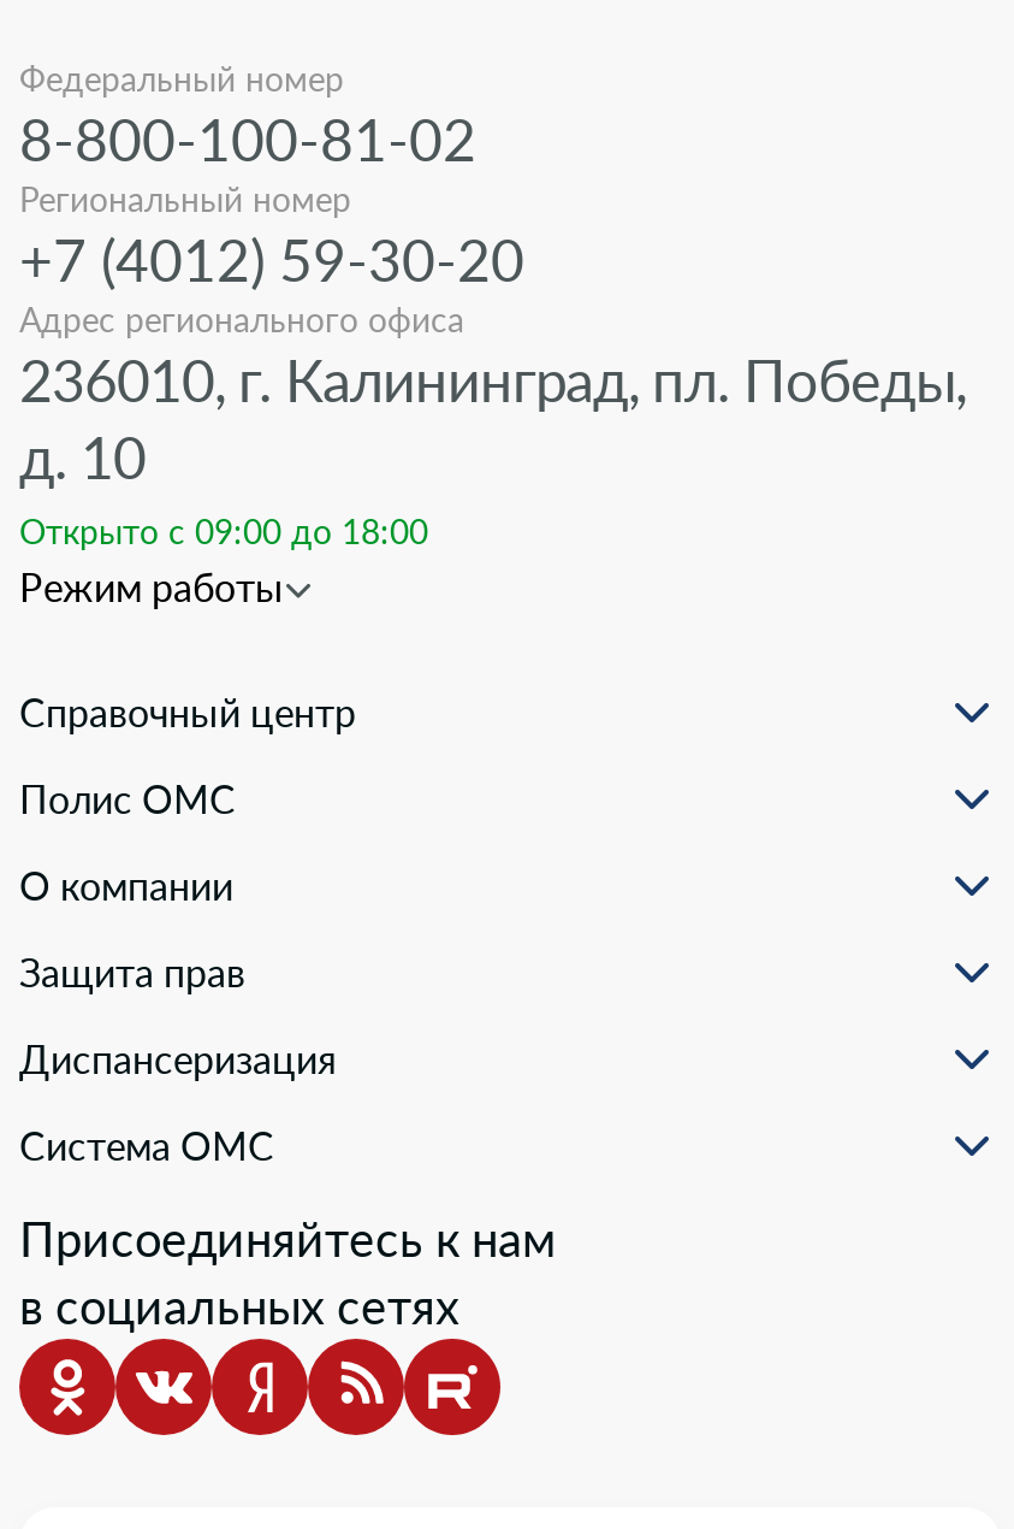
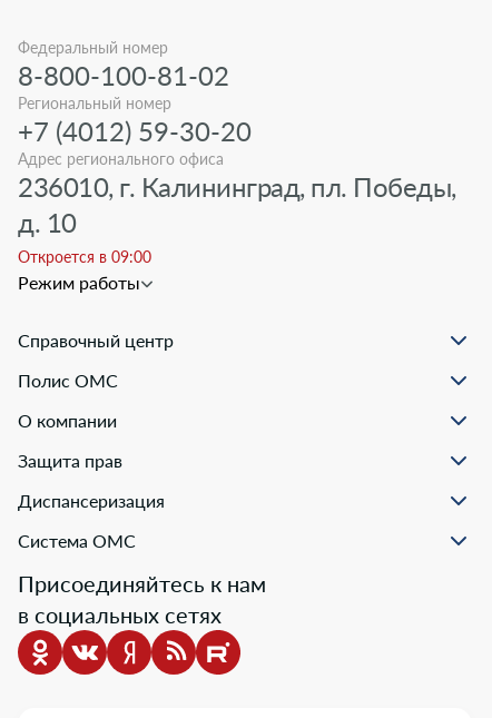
- Открыто с 09:00 до 18:00
+ Откроется в 09:00
